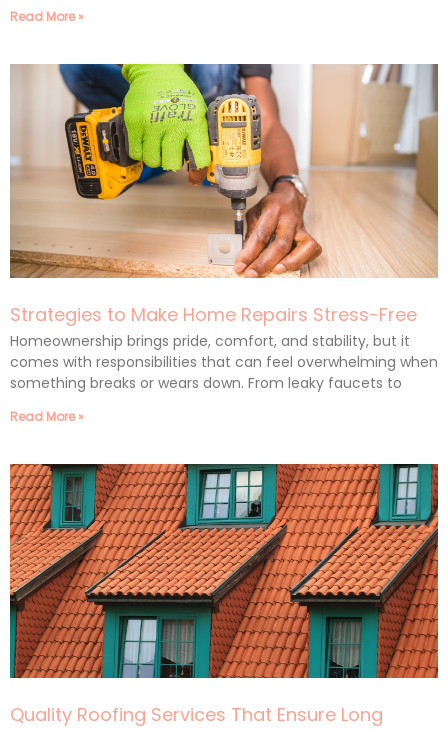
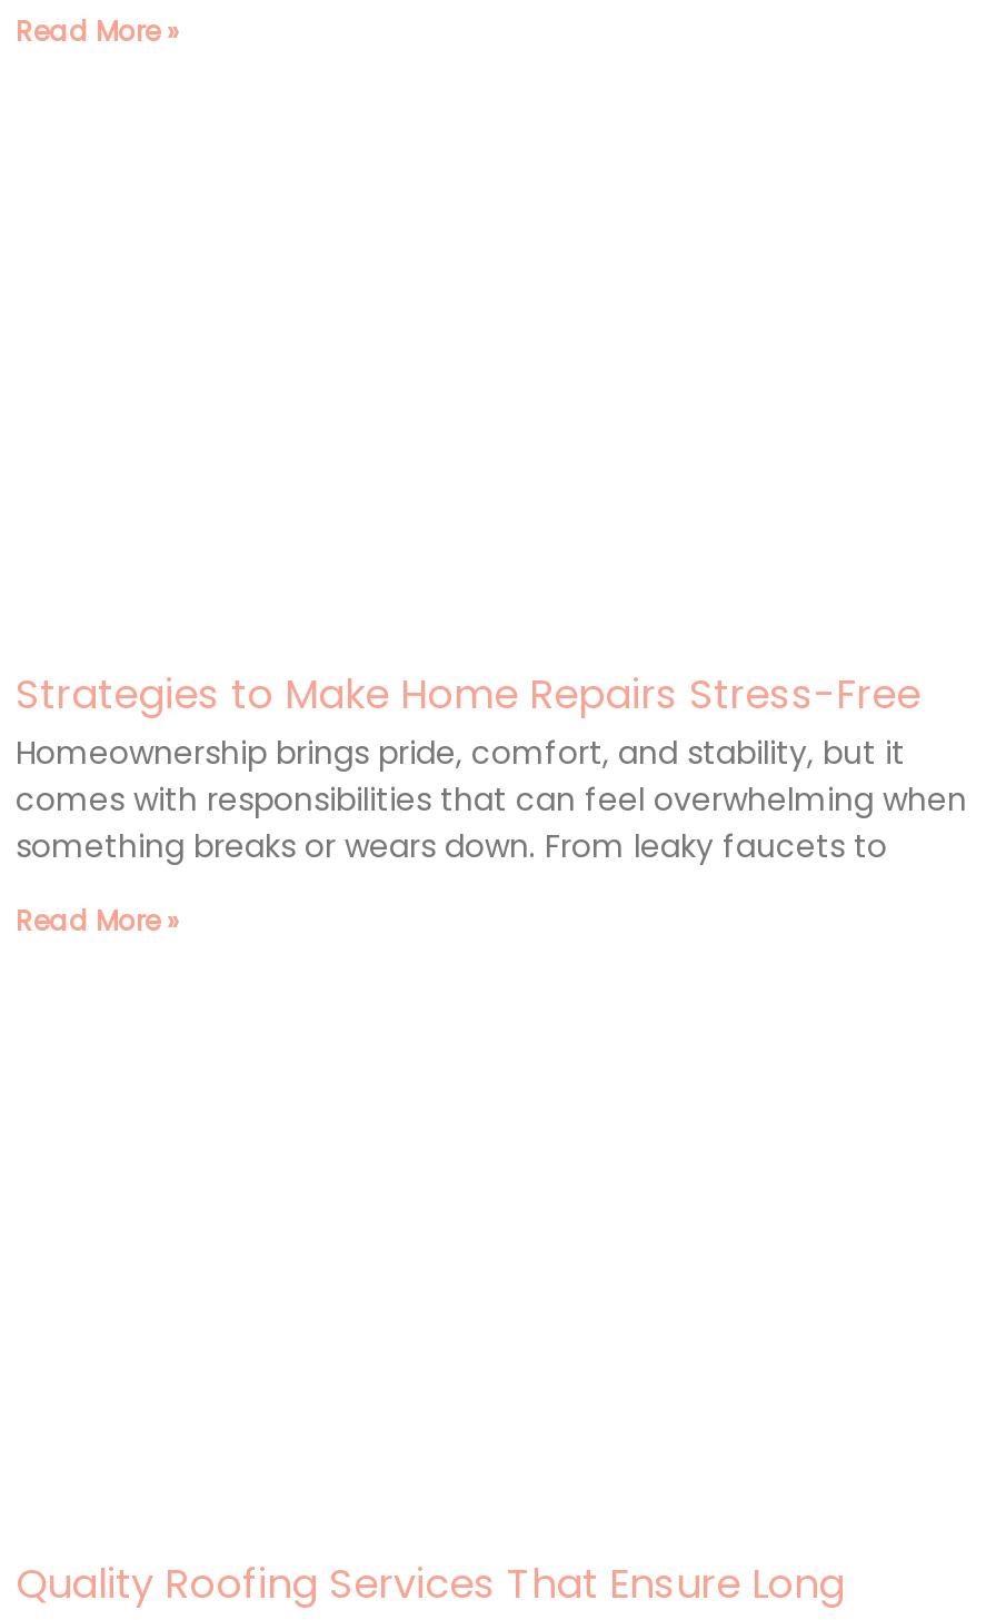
- [image]

- [image]
